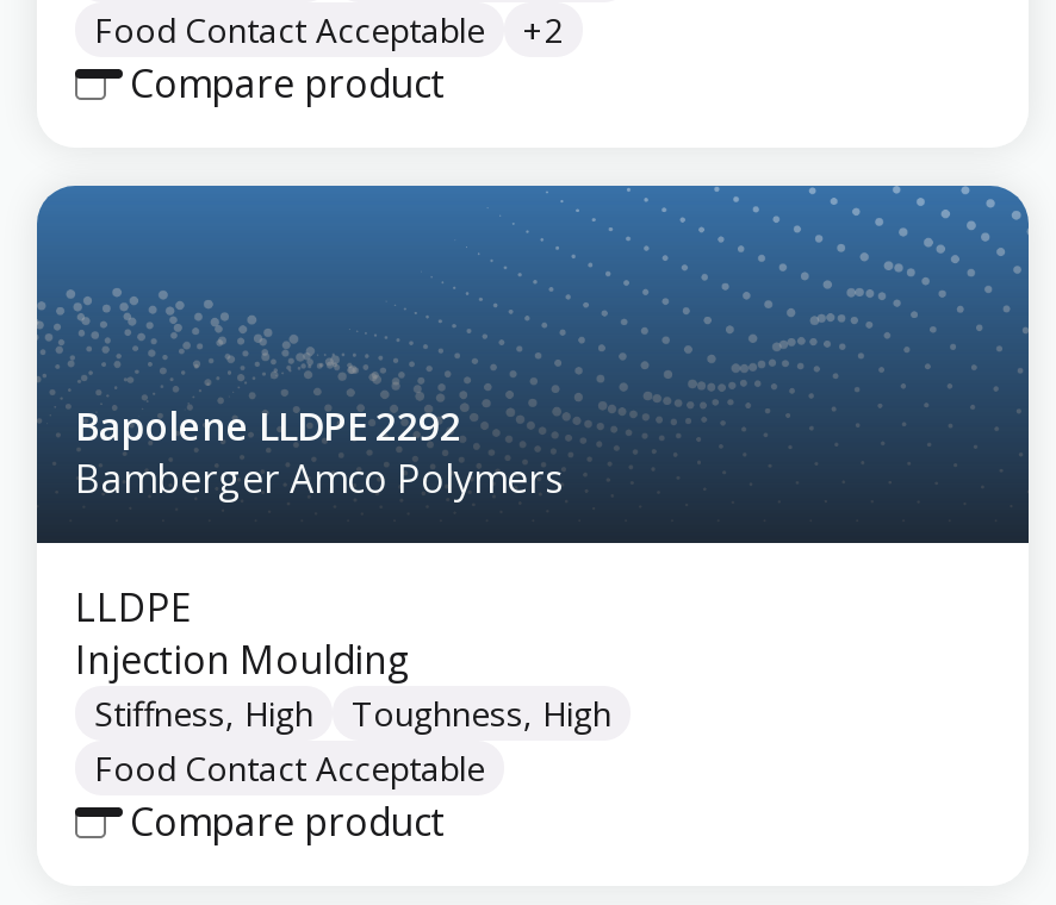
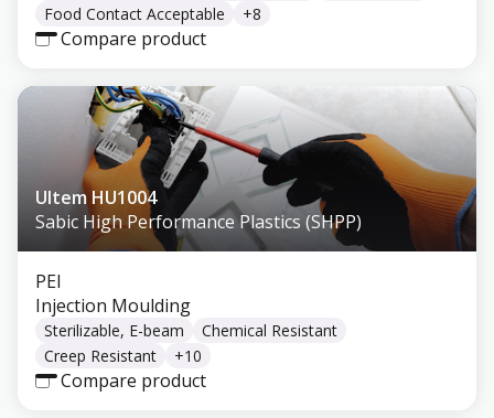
- Food Contact Acceptable +2
+ Food Contact Acceptable +8

- [image]
- Bapolene LLDPE 2292
- Bamberger Amco Polymers
+ [image]
+ Ultem HU1004
+ Sabic High Performance Plastics (SHPP)

- LLDPE
+ PEI

- Stiffness, High
- Toughness, High
- Food Contact Acceptable
+ Sterilizable, E-beam
+ Chemical Resistant
+ Creep Resistant
+ +10
